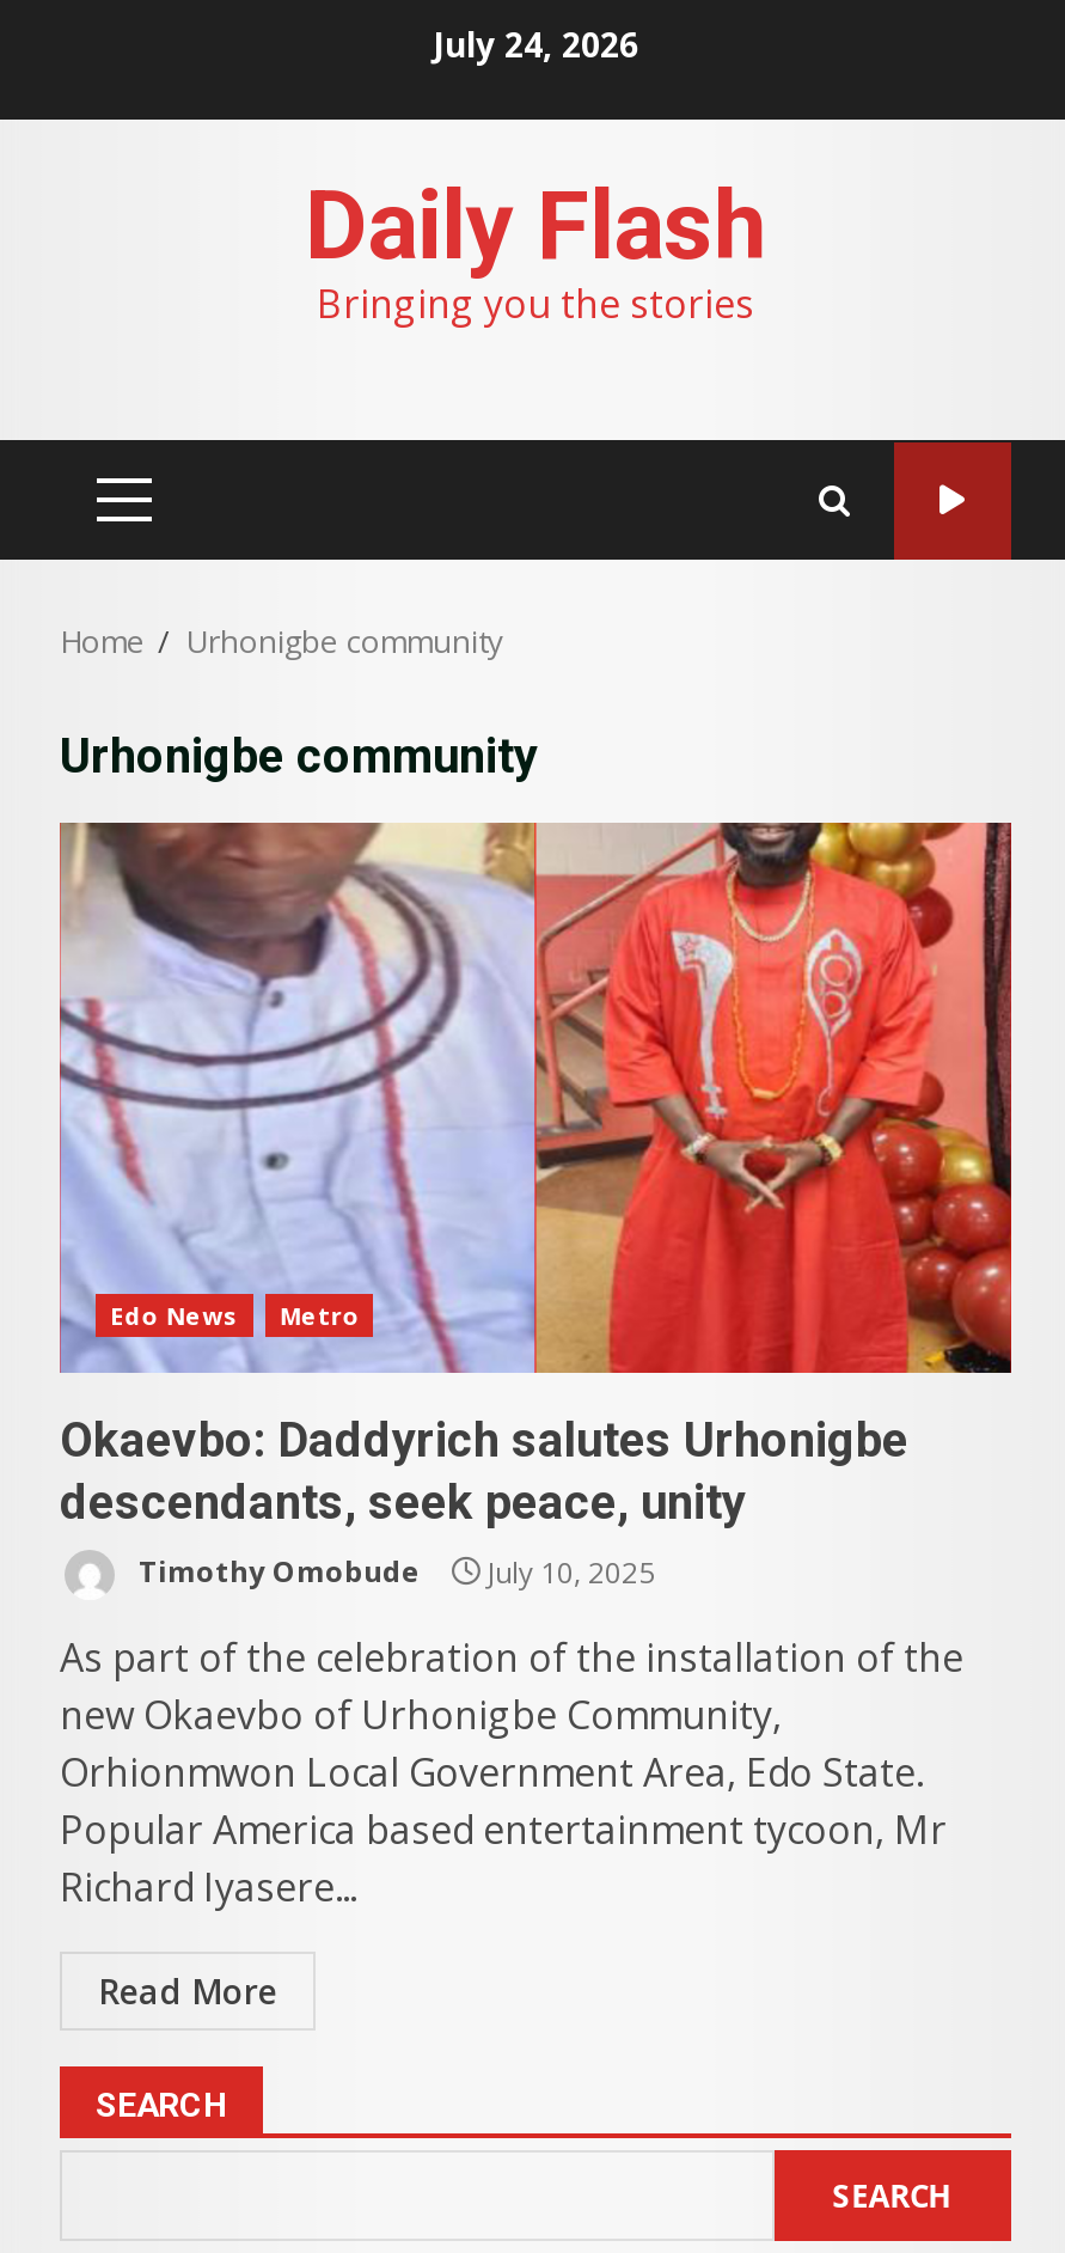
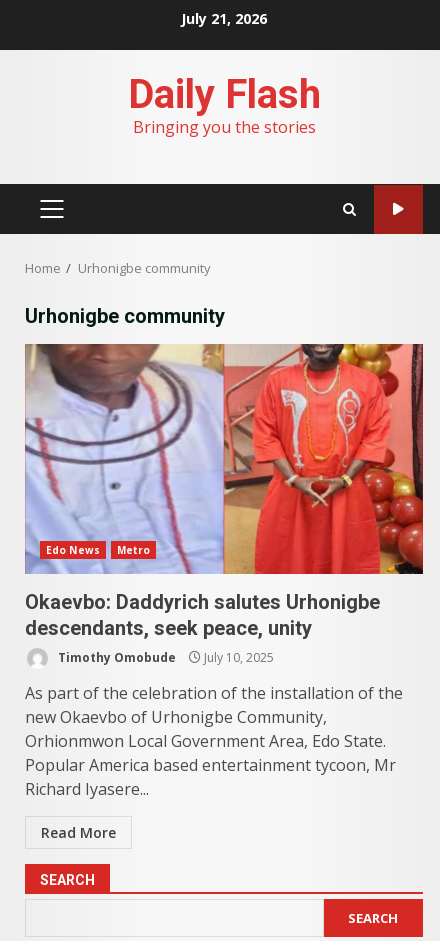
- July 24, 2026
+ July 21, 2026
